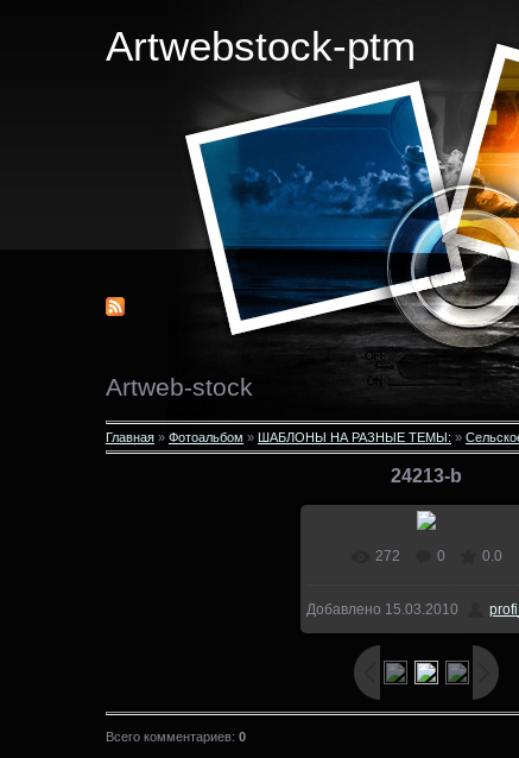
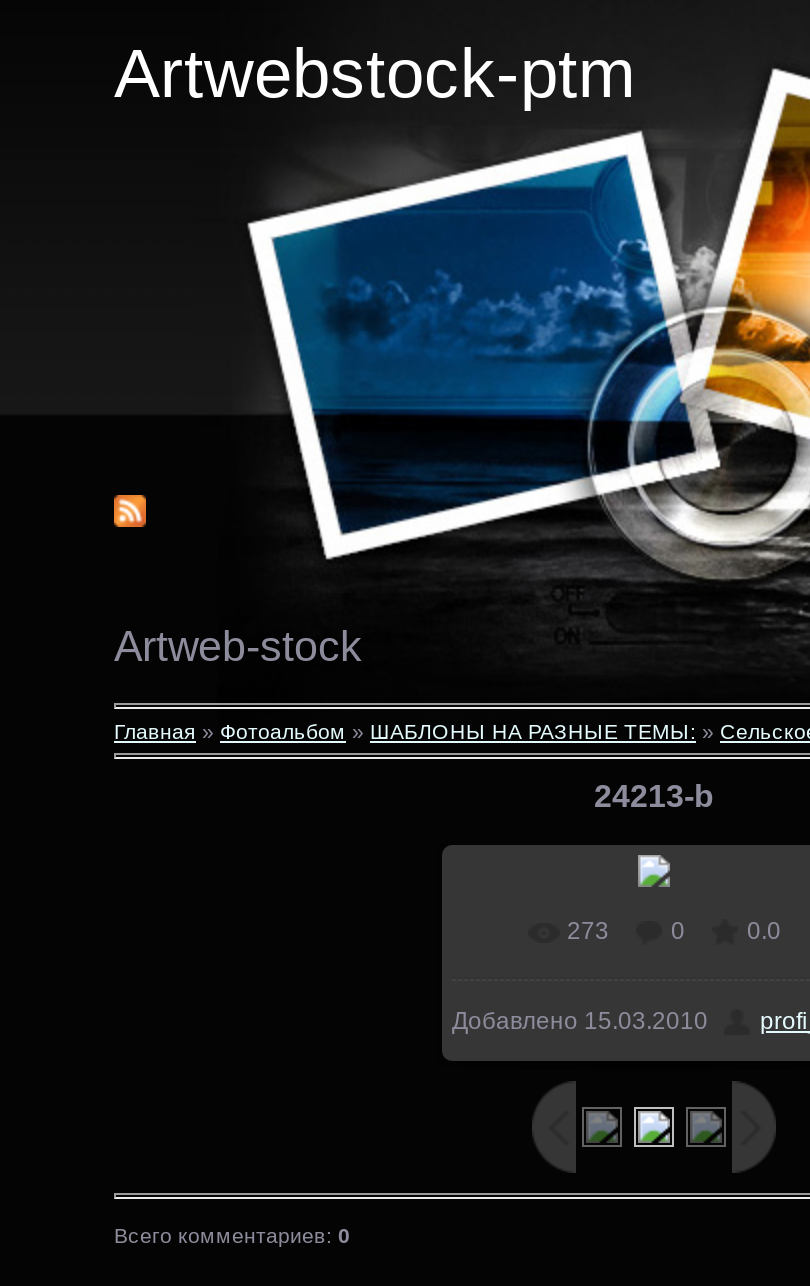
- 272
+ 273
